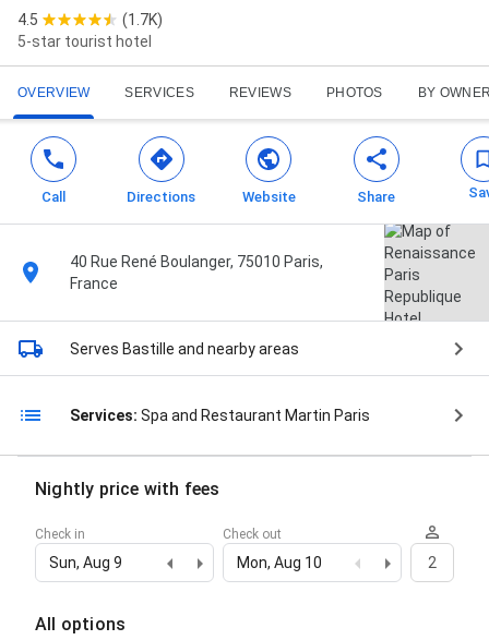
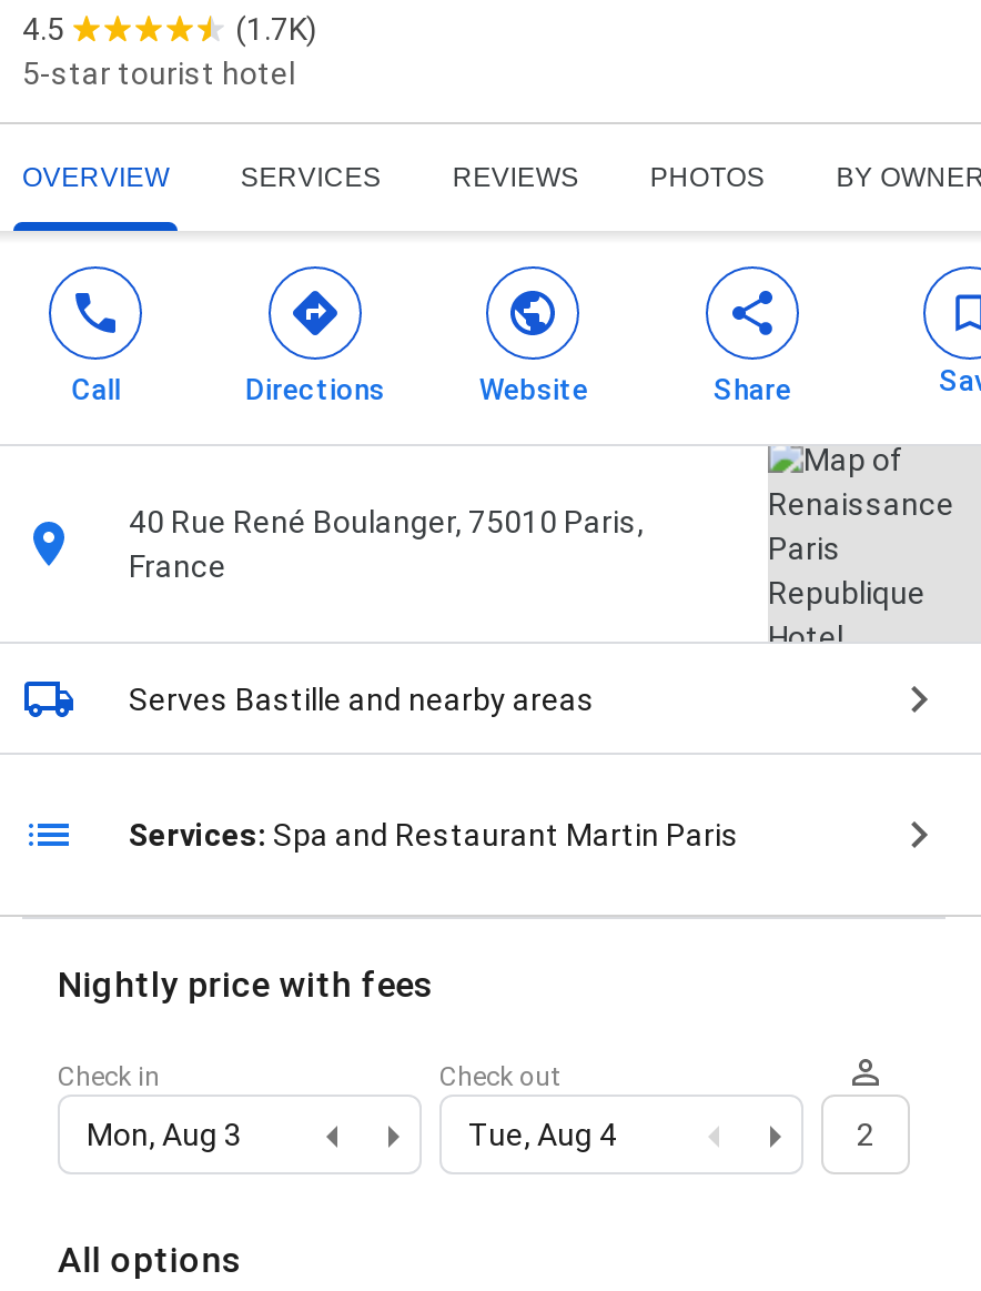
- Sun, Aug 9
+ Mon, Aug 3

- Mon, Aug 10
+ Tue, Aug 4
